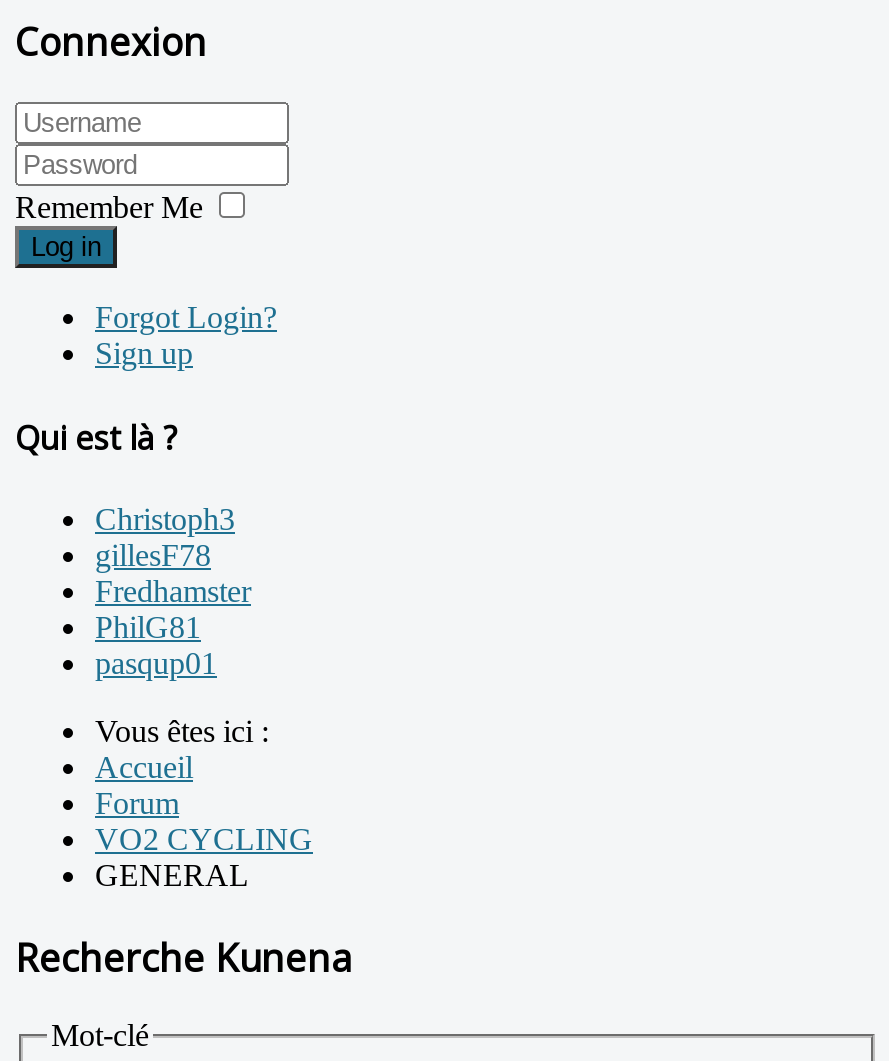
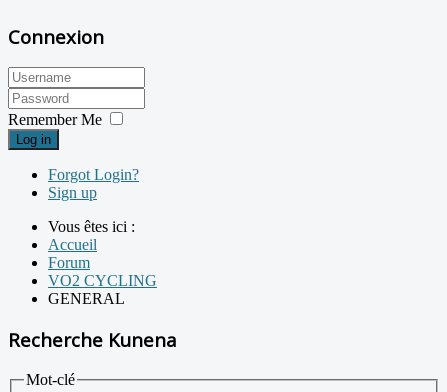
- Qui est là ?
- Christoph3
- gillesF78
- Fredhamster
- PhilG81
- pasqup01
